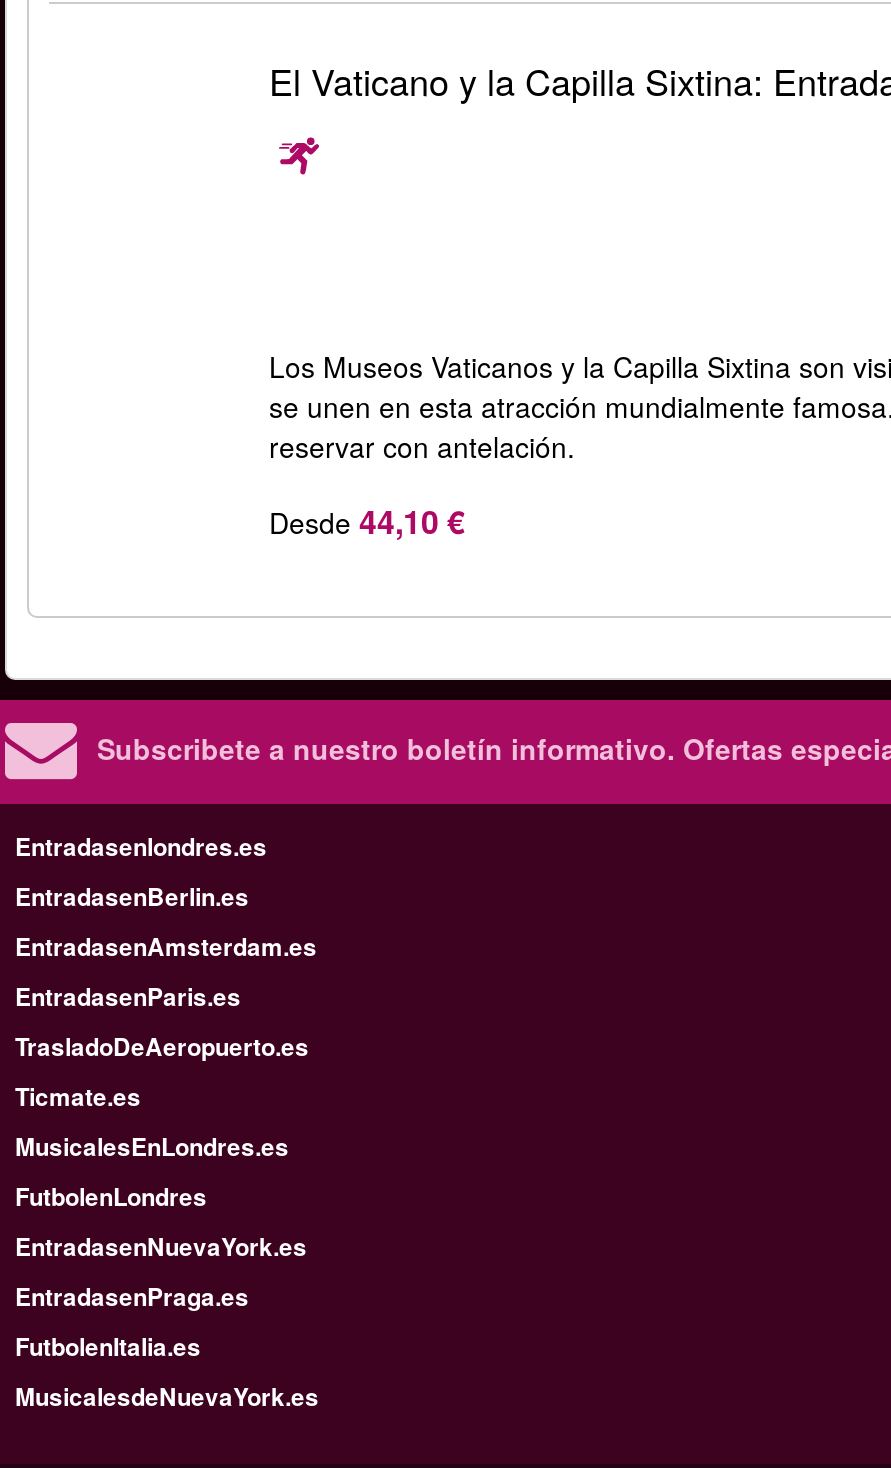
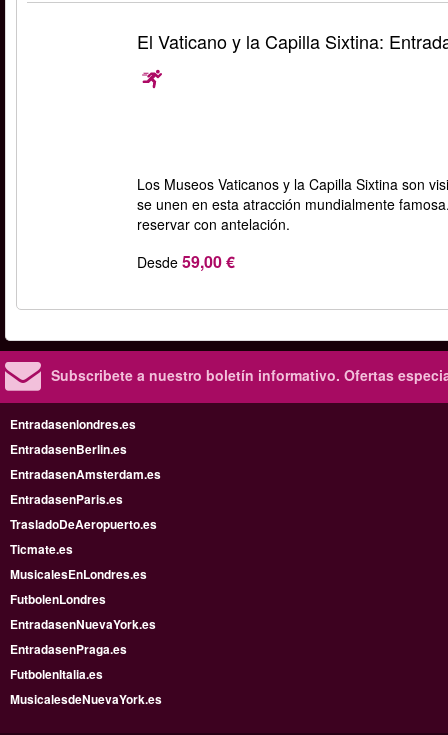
- Desde 44,10 €
+ Desde 59,00 €
